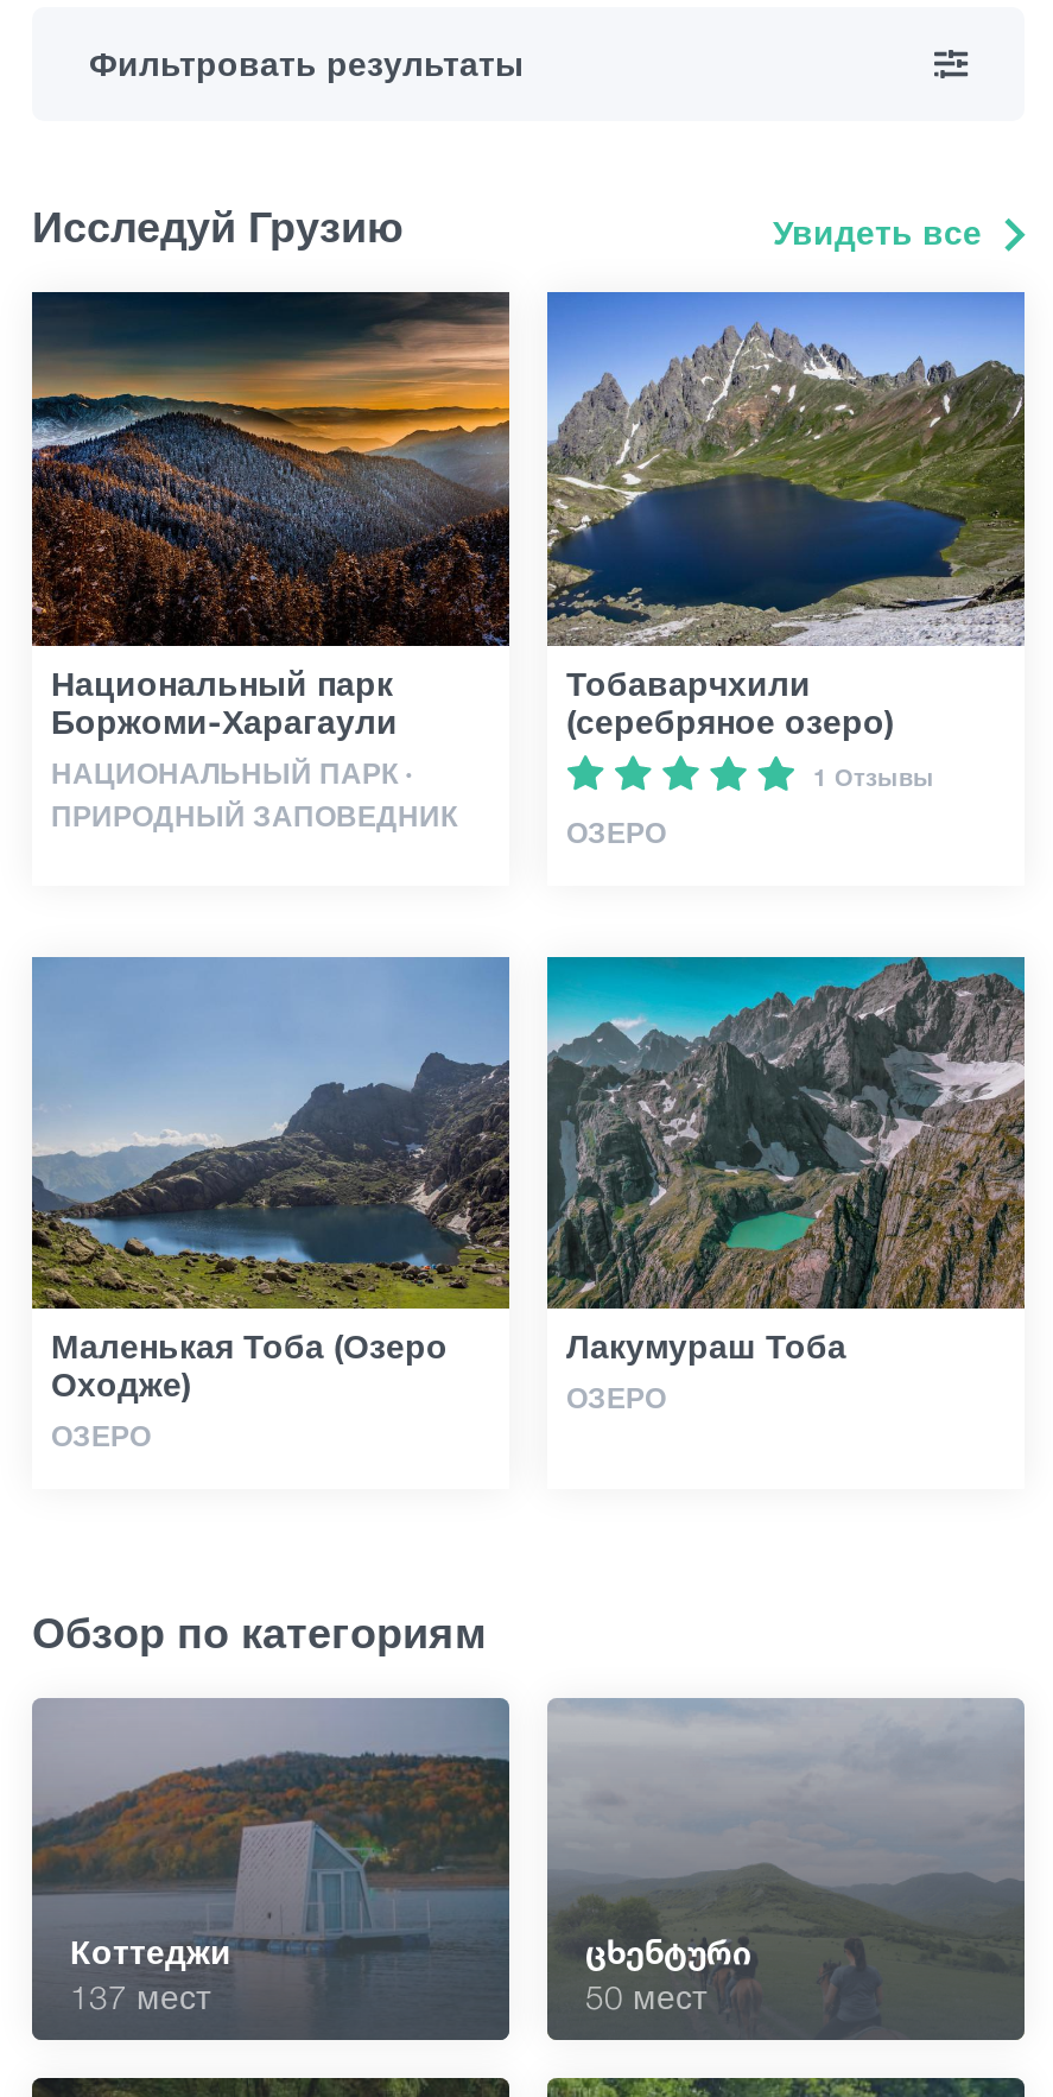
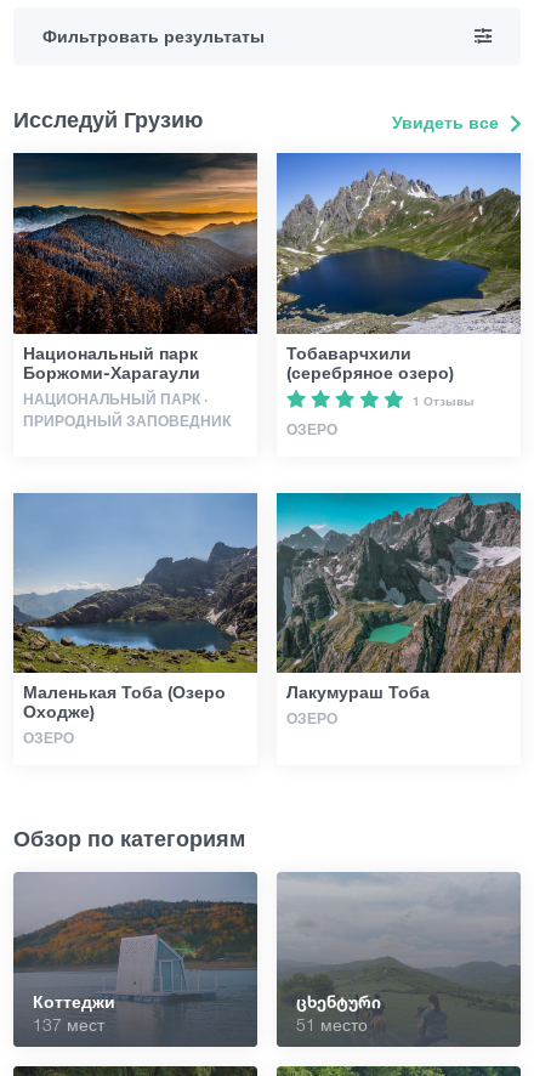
- 50 мест
+ 51 место
